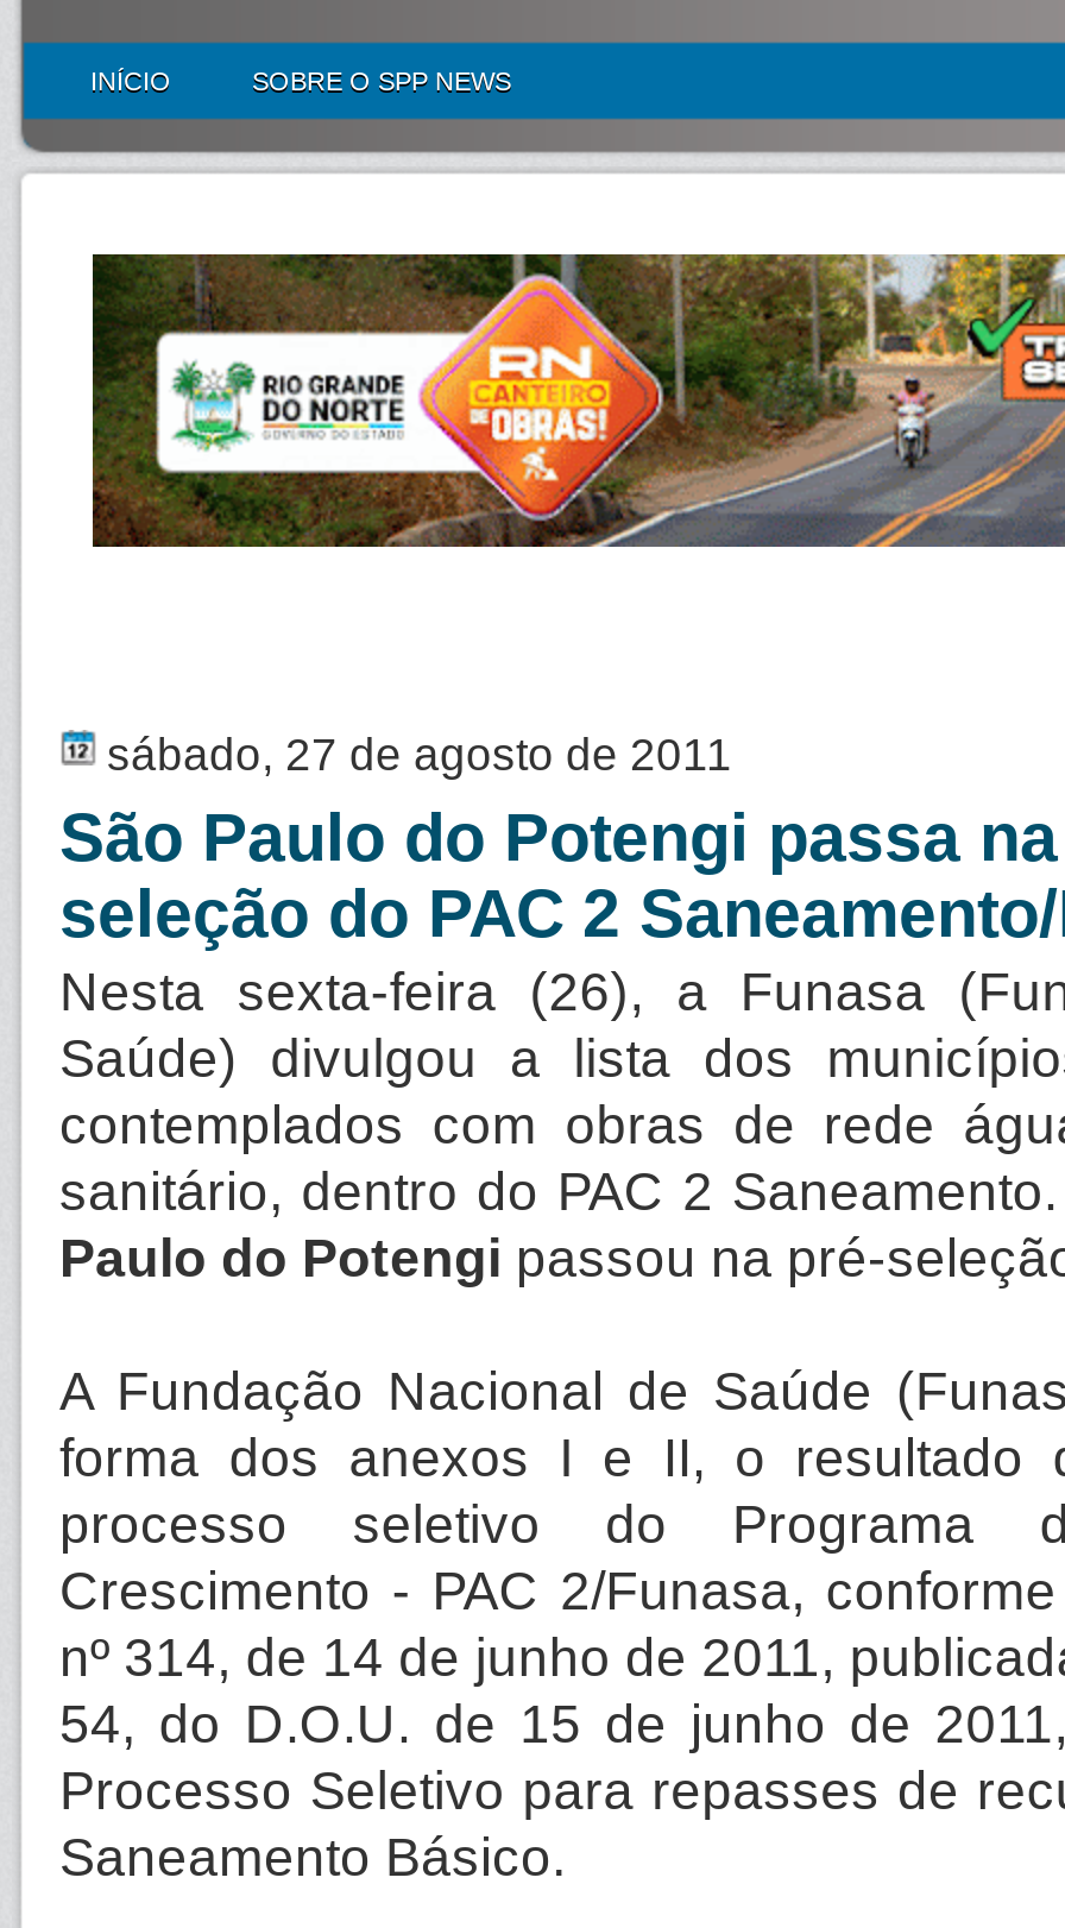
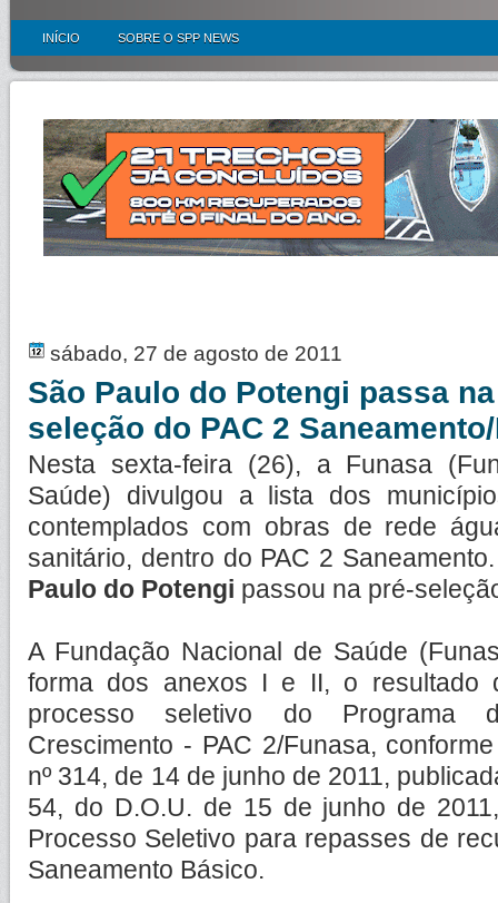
- [image]
+ [image]
